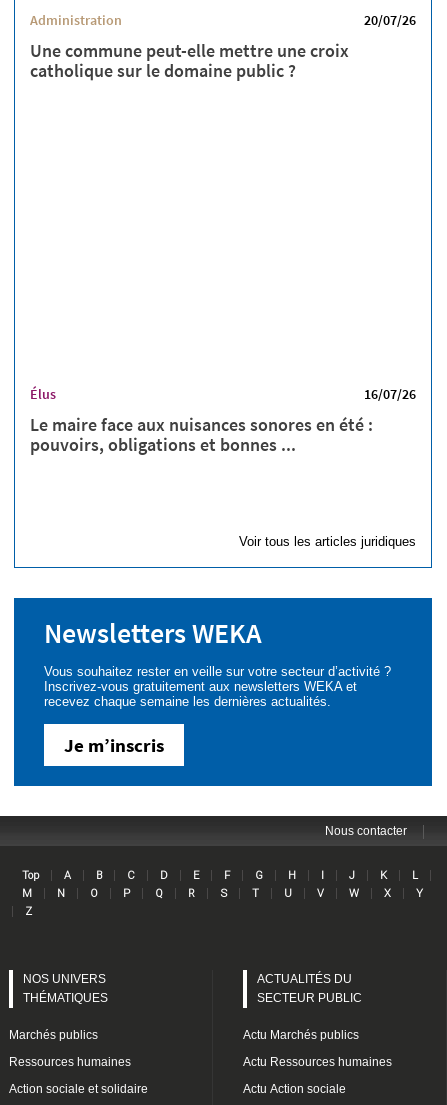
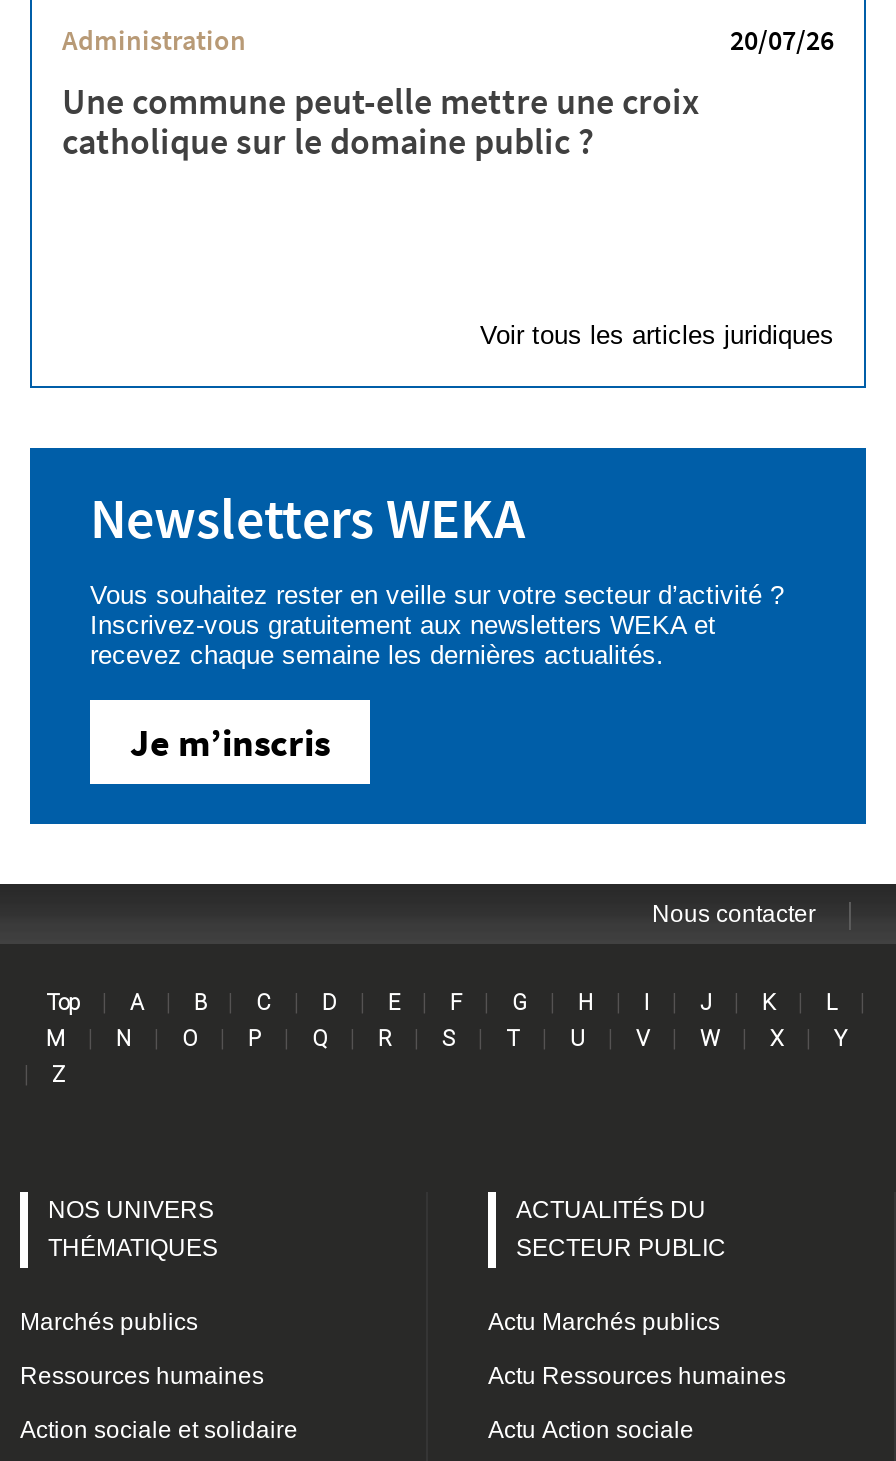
- Élus
- 16/07/26
- Le maire face aux nuisances sonores en été :
- pouvoirs, obligations et bonnes ...
